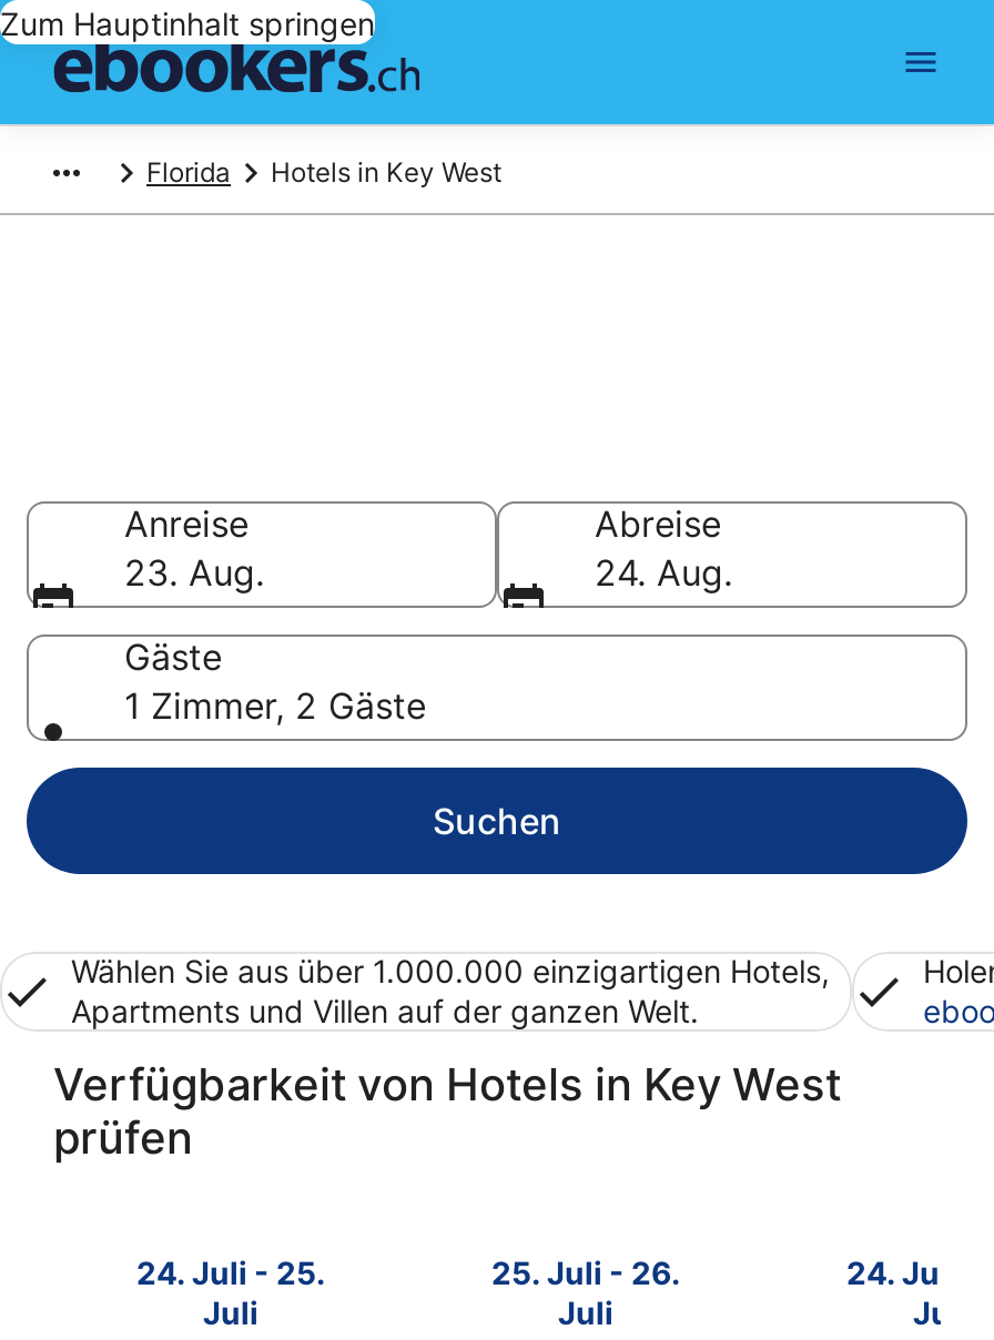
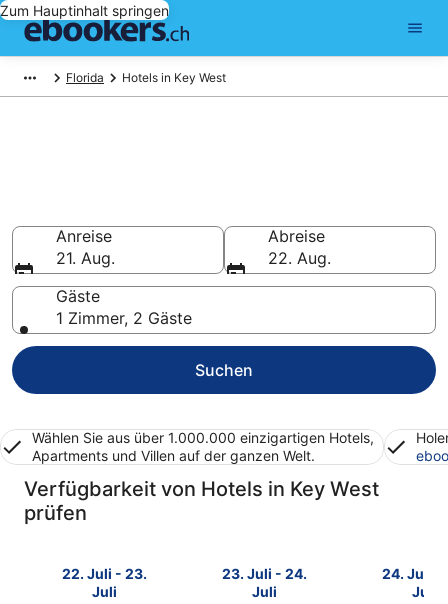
- 23. Aug.
+ 21. Aug.

- 24. Aug.
+ 22. Aug.

- 24. Juli - 25.
+ 22. Juli - 23.

- 25. Juli - 26.
+ 23. Juli - 24.
